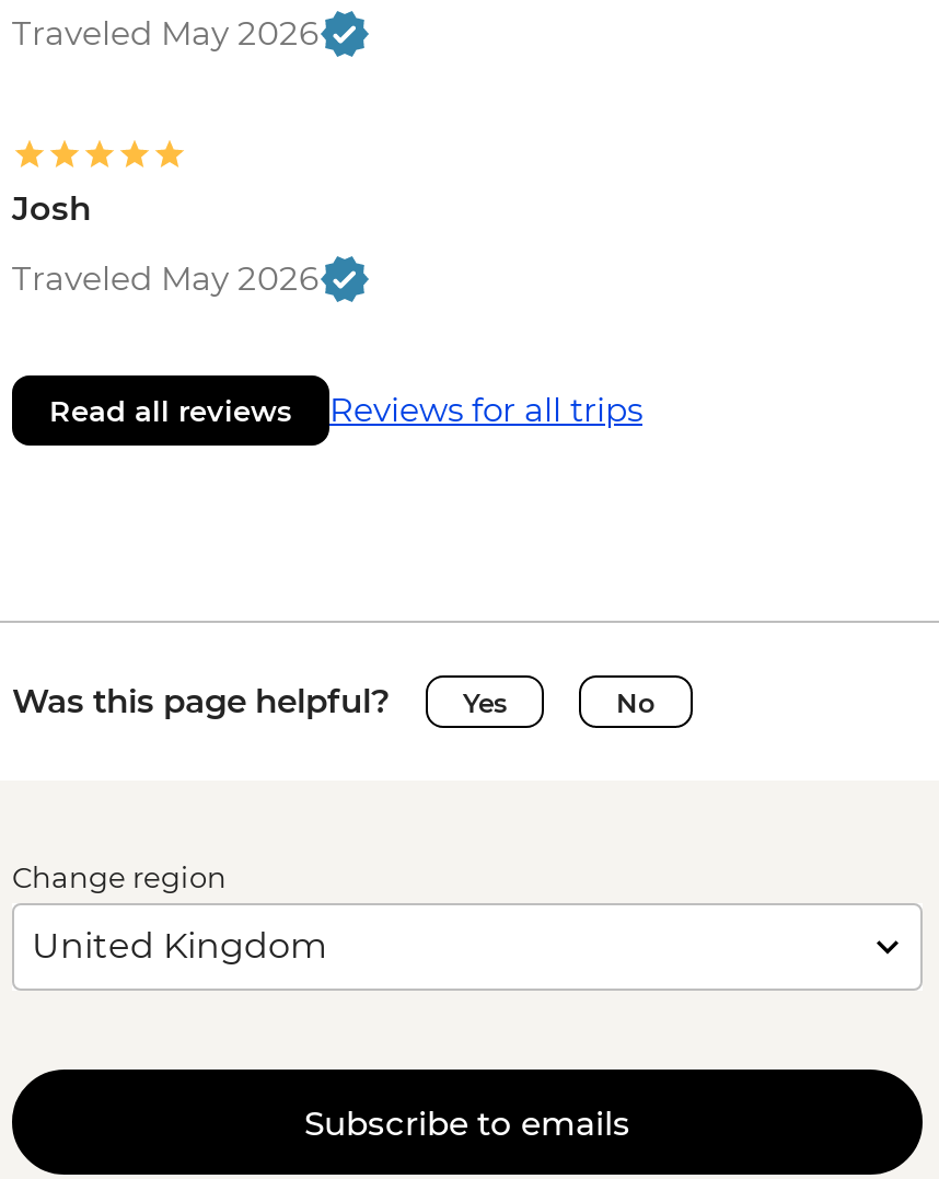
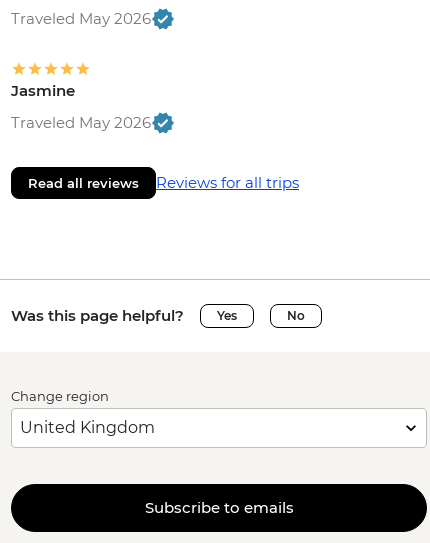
- Josh
+ Jasmine
